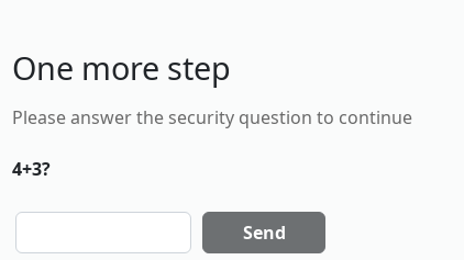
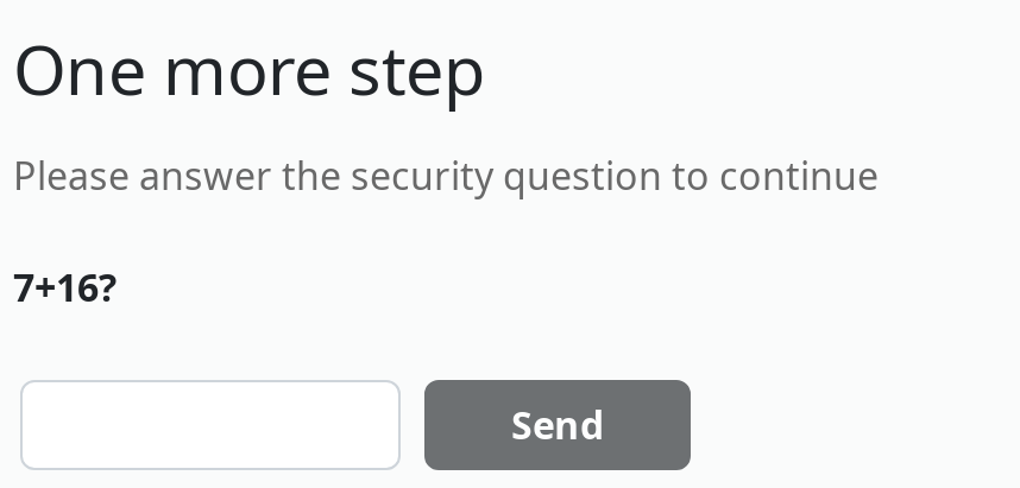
- 4+3?
+ 7+16?
